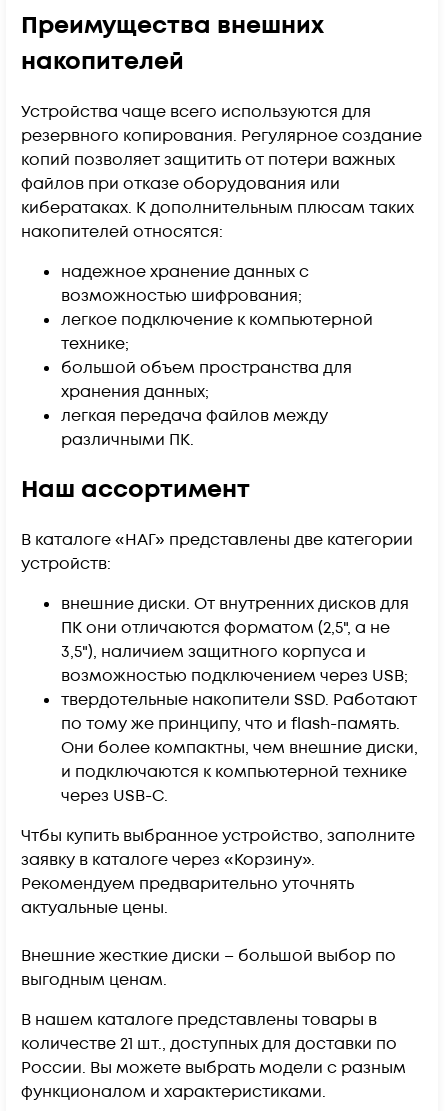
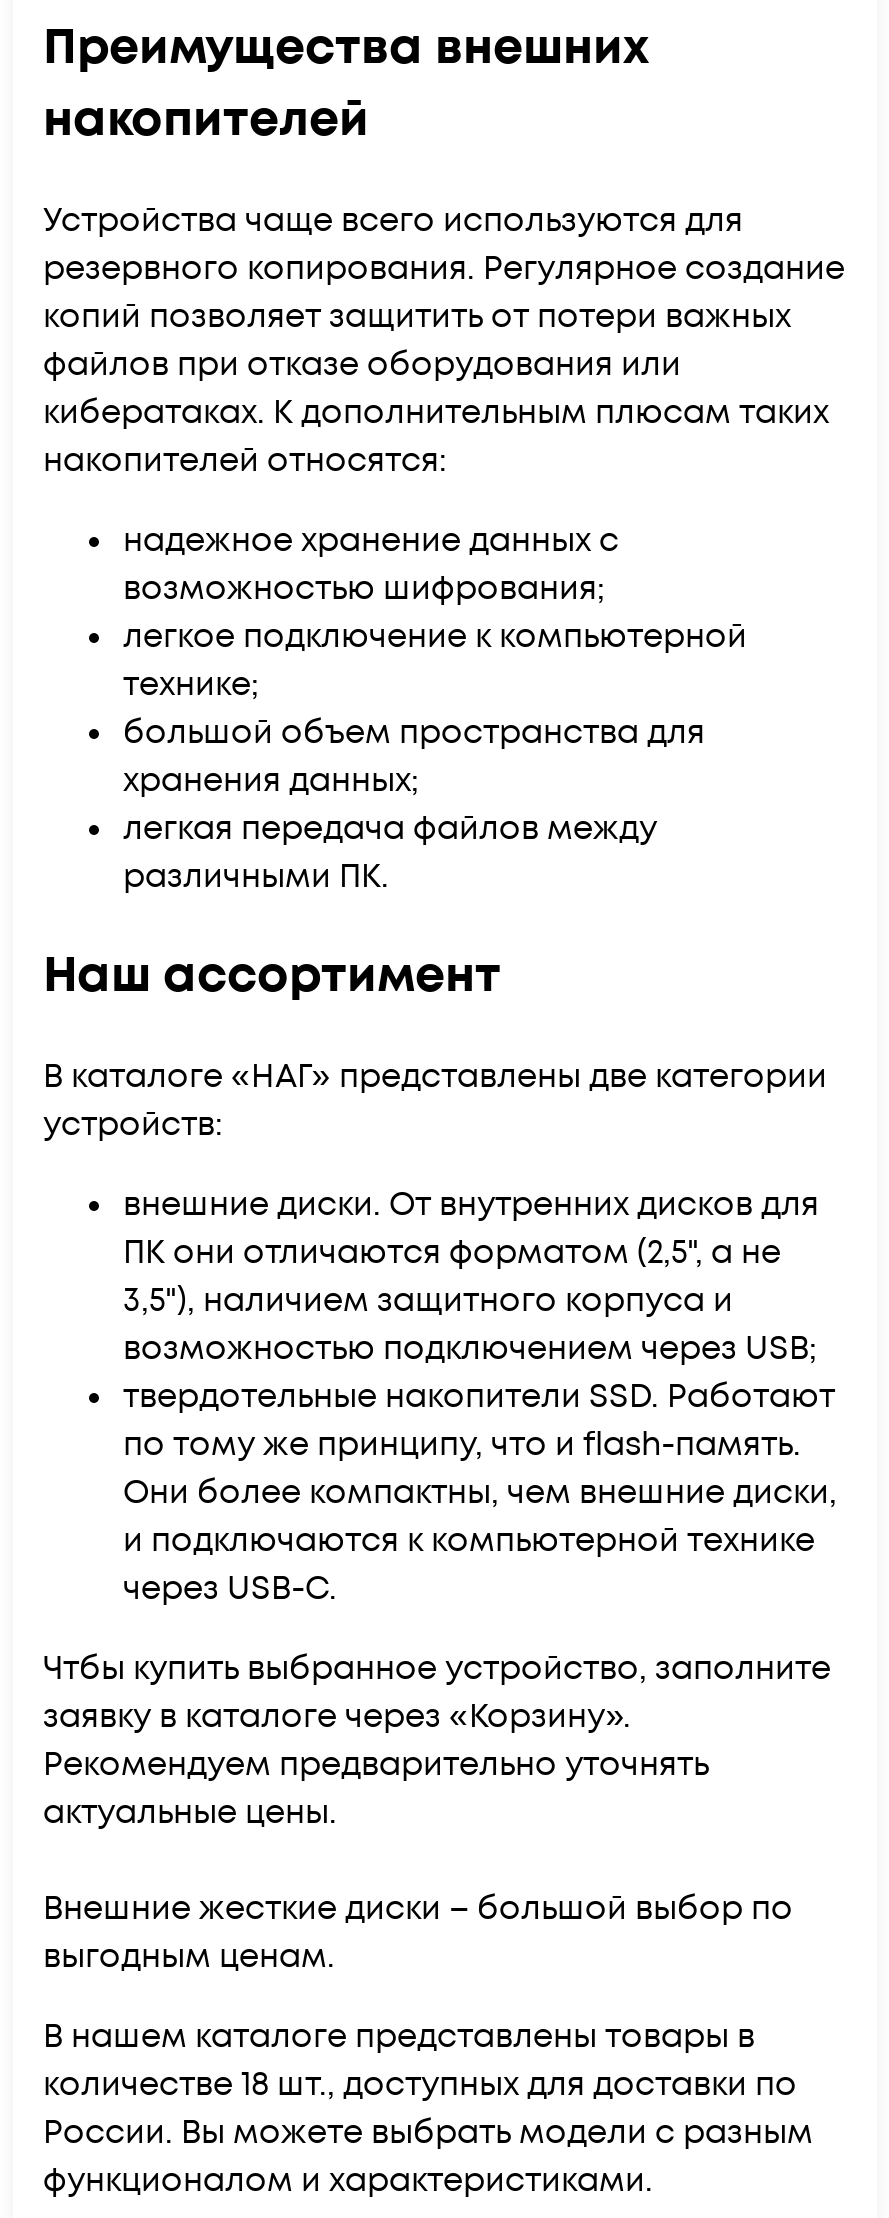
- количестве 21 шт., доступных для доставки по
+ количестве 18 шт., доступных для доставки по
